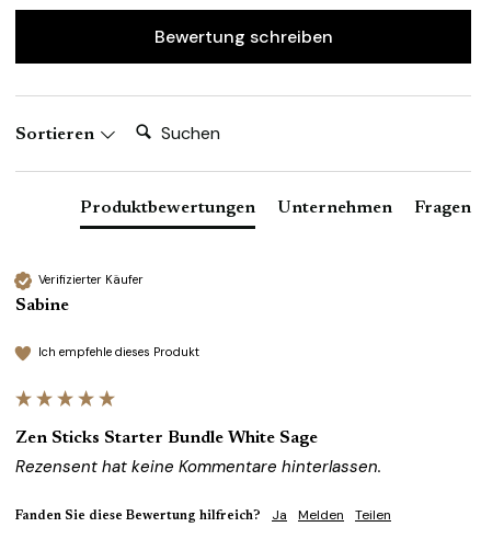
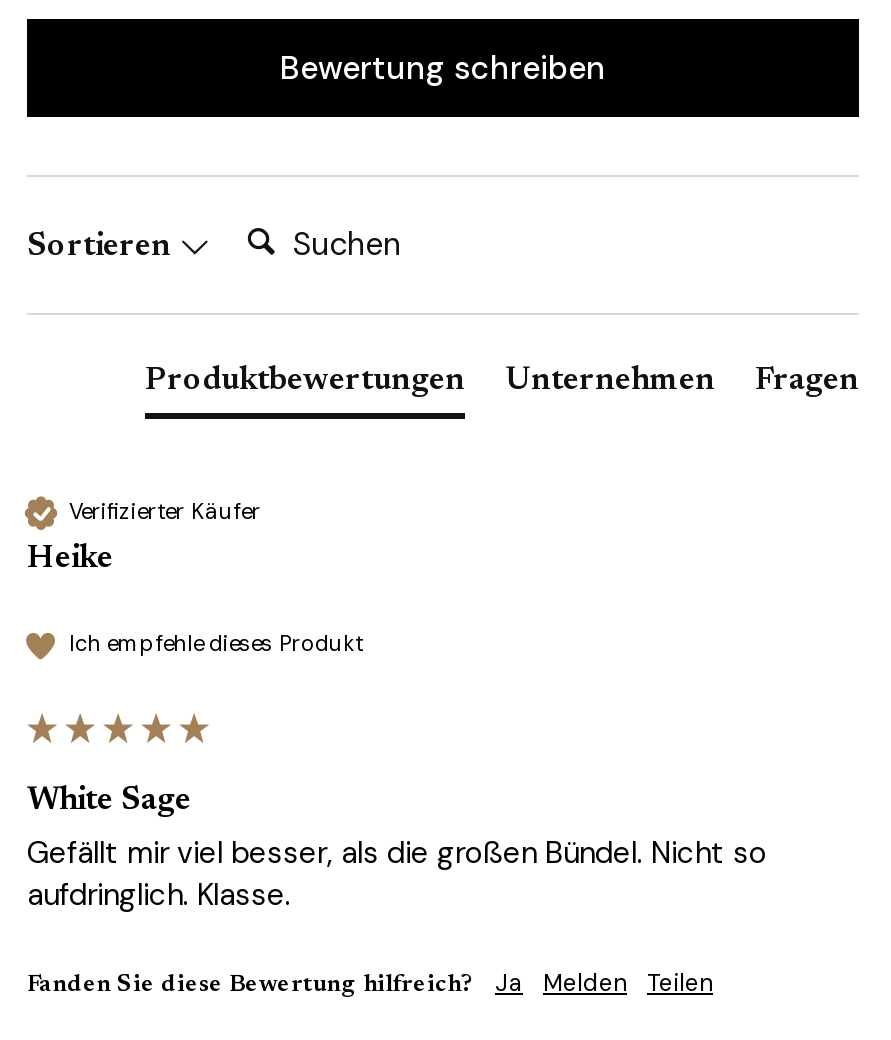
- Sabine
+ Heike

- Zen Sticks Starter Bundle White Sage
- Rezensent hat keine Kommentare hinterlassen.
+ White Sage
+ Gefällt mir viel besser, als die großen Bündel. Nicht so
+ aufdringlich. Klasse.
